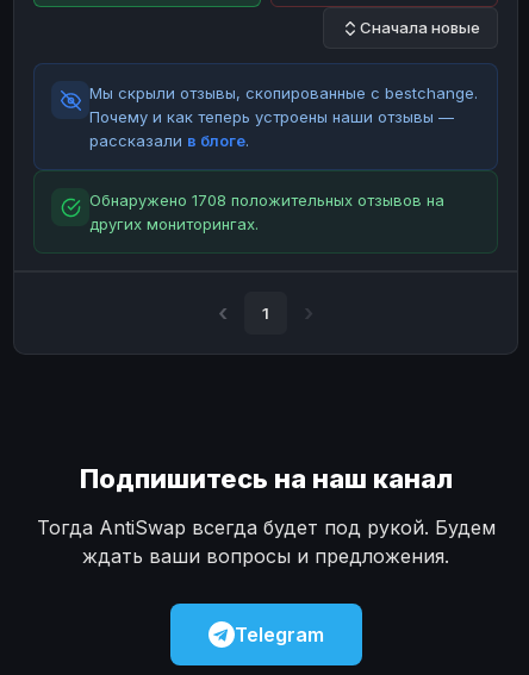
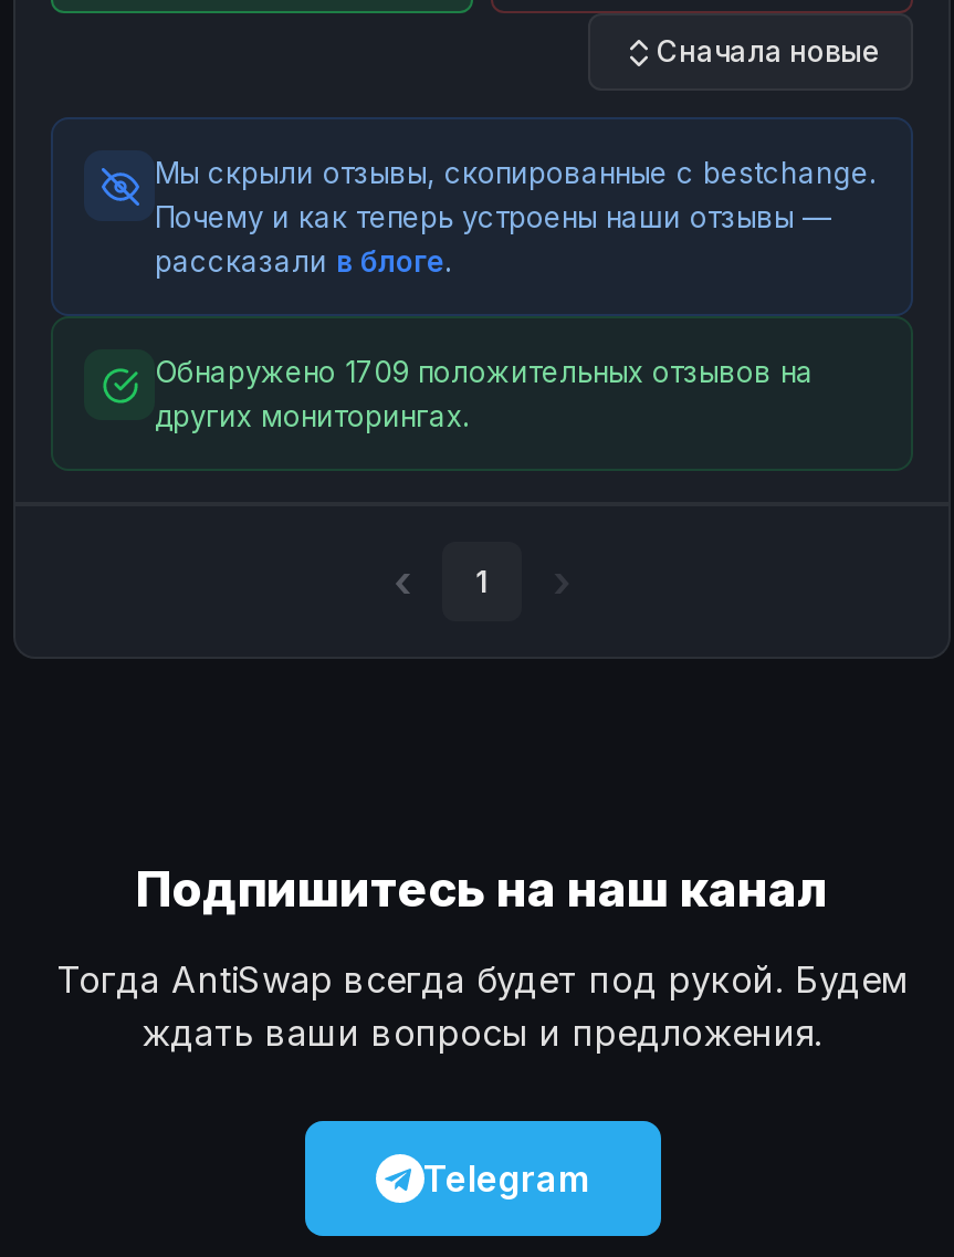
- Обнаружено 1708 положительных отзывов на
+ Обнаружено 1709 положительных отзывов на
